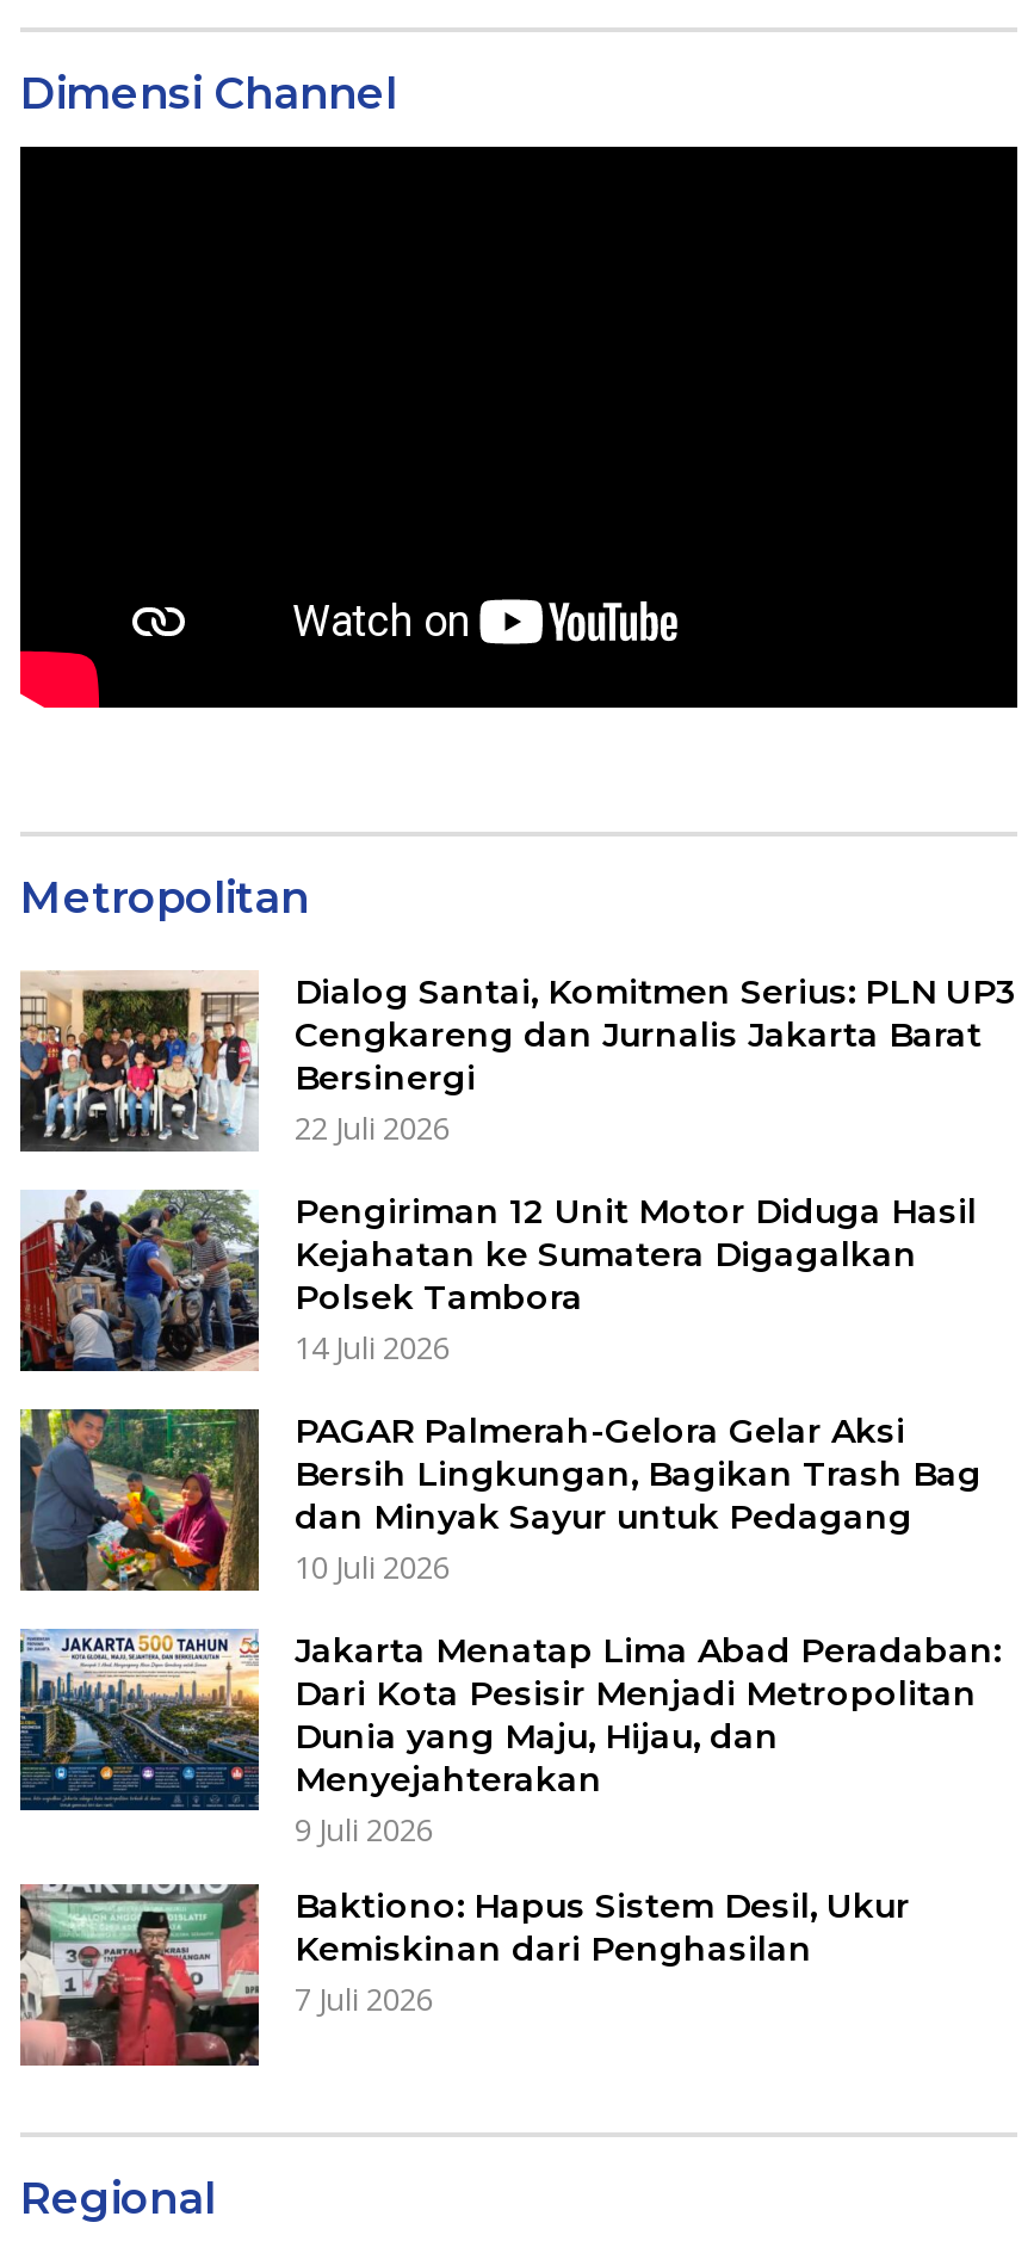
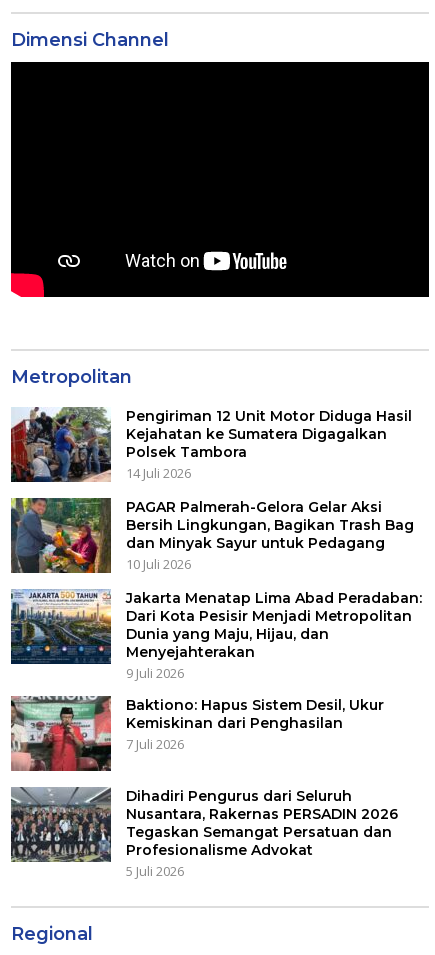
- [image]
- Dialog Santai, Komitmen Serius: PLN UP3
- Cengkareng dan Jurnalis Jakarta Barat
- Bersinergi
- 22 Juli 2026

moved up: [image] | Pengiriman 12 Unit Motor Diduga Hasil | Kejahatan ke Sumatera Digagalkan | ... | Kemiskinan dari Penghasilan | 7 Juli 2026

+ [image]
+ Dihadiri Pengurus dari Seluruh
+ Nusantara, Rakernas PERSADIN 2026
+ Tegaskan Semangat Persatuan dan
+ Profesionalisme Advokat
+ 5 Juli 2026
